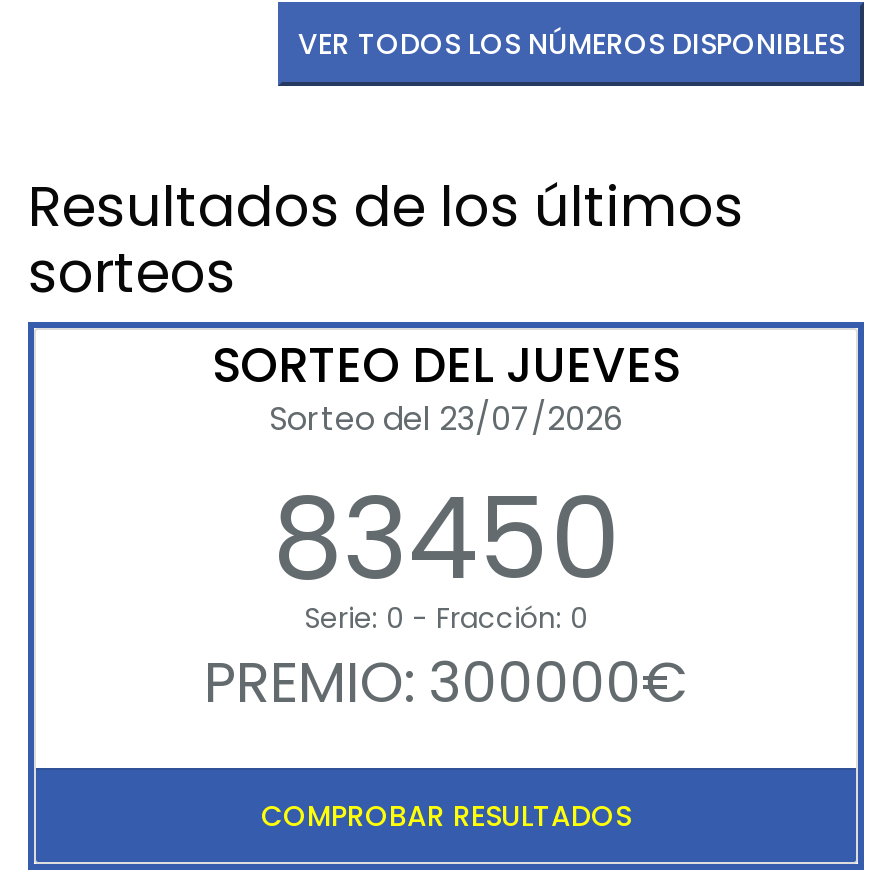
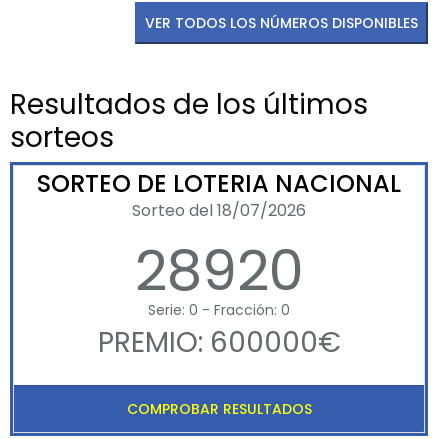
- SORTEO DEL JUEVES
- Sorteo del 23/07/2026
- 83450
+ SORTEO DE LOTERIA NACIONAL
+ Sorteo del 18/07/2026
+ 28920

- PREMIO: 300000€
+ PREMIO: 600000€
